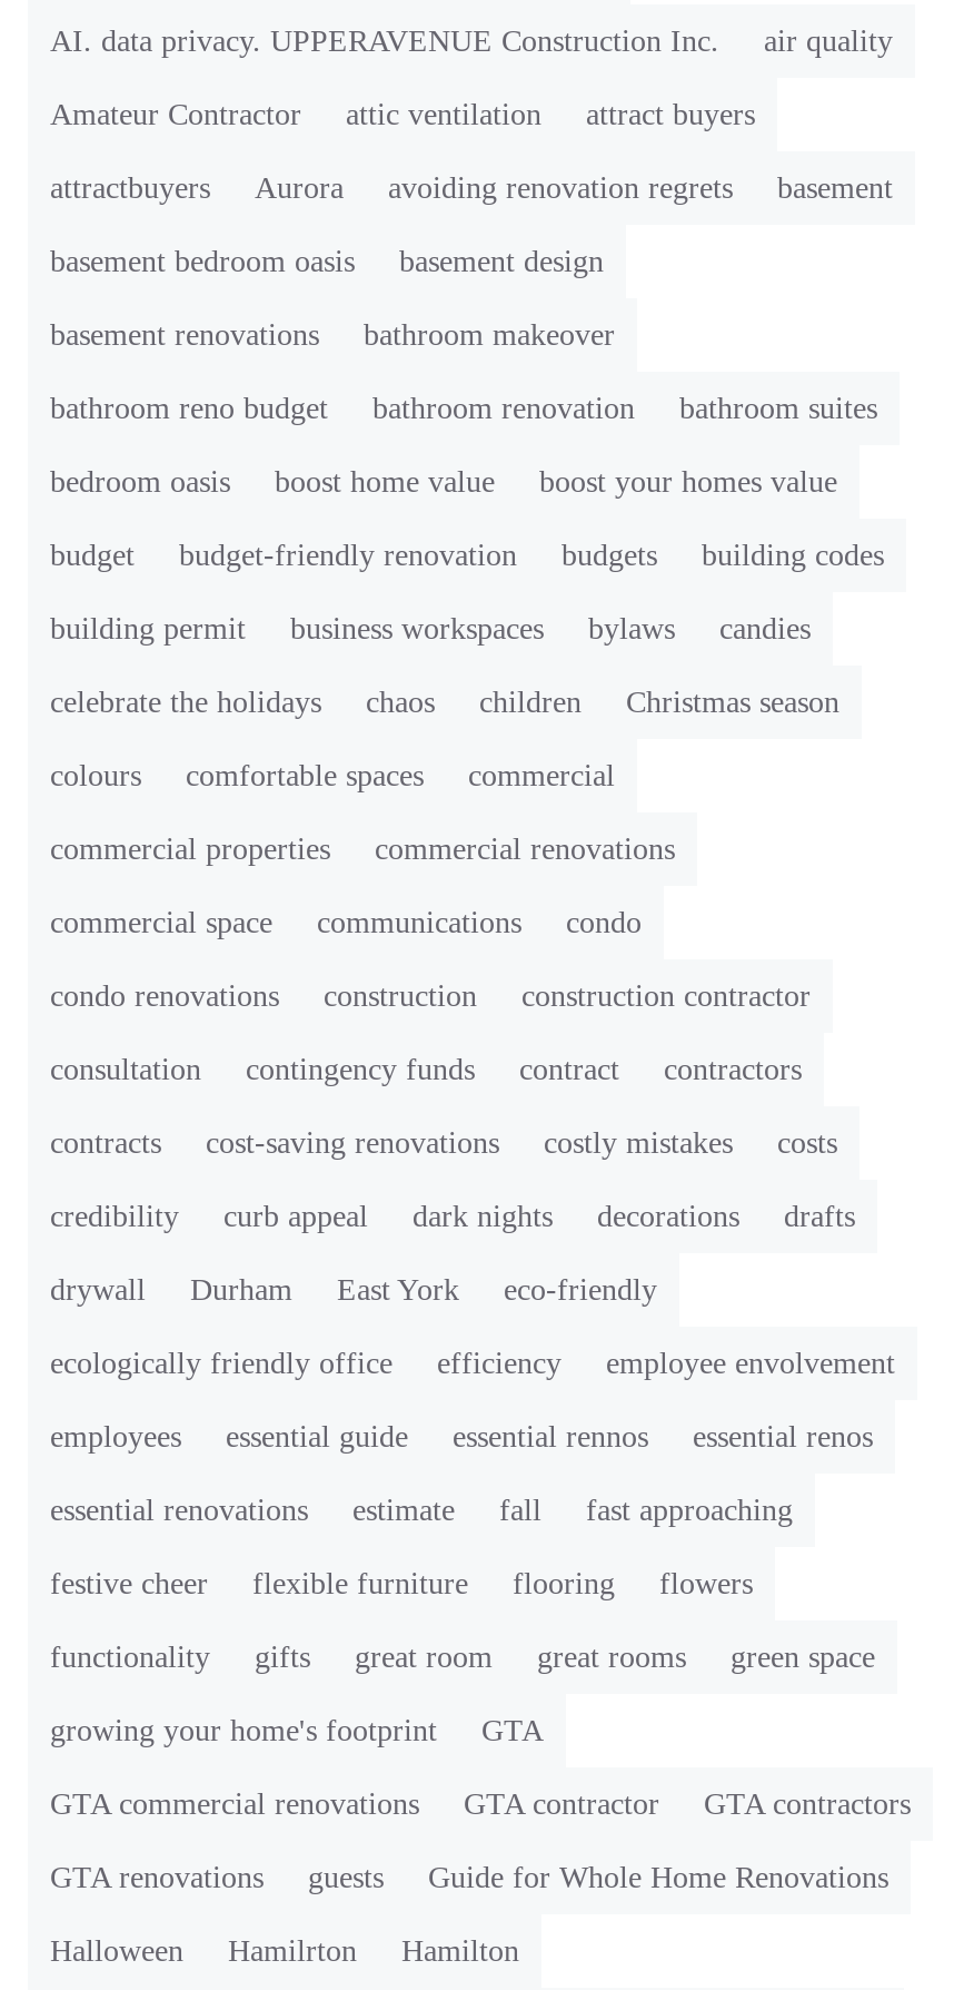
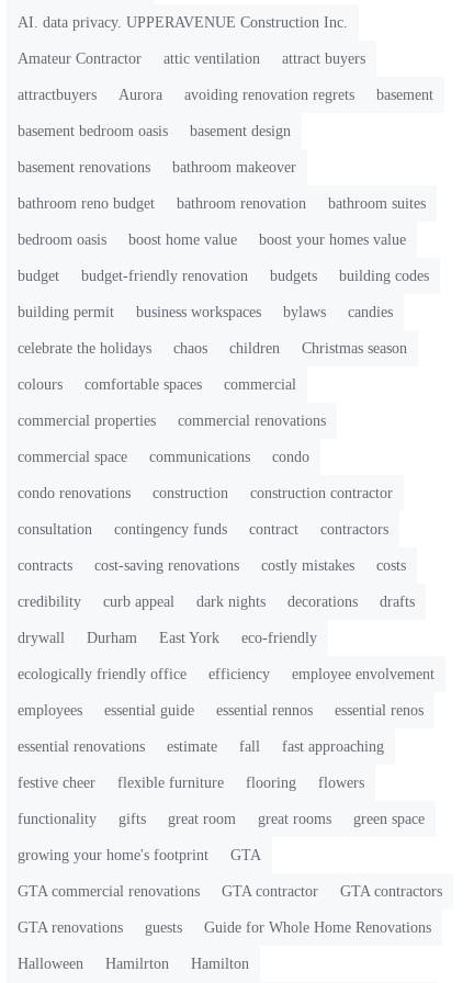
- air quality
